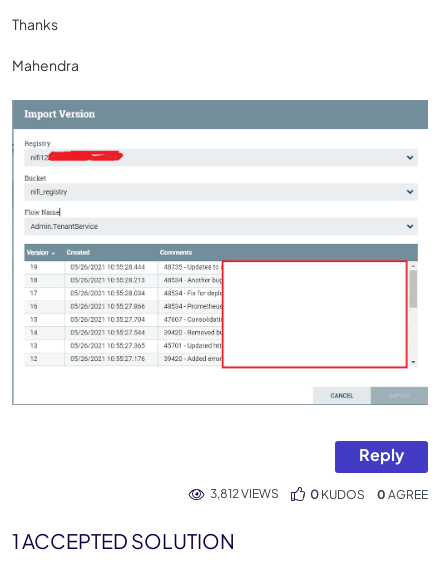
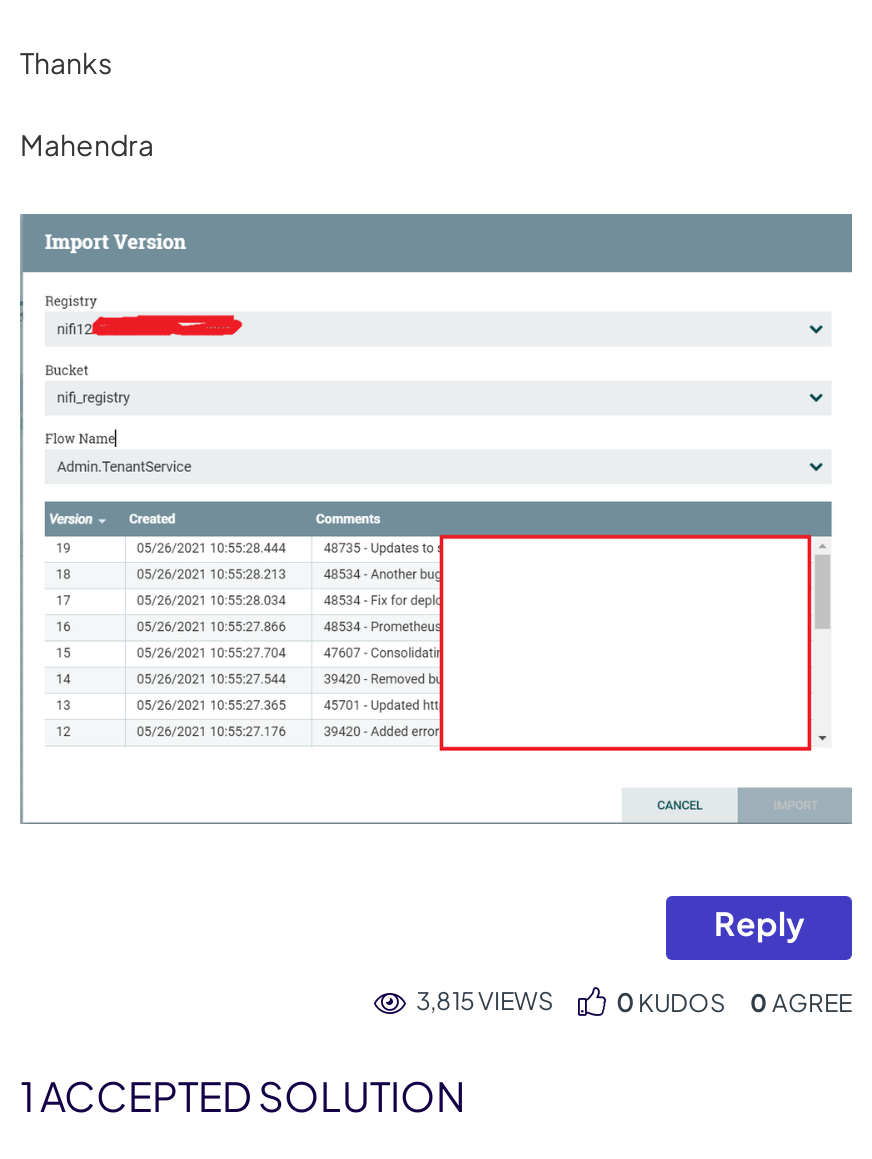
- 3,812 VIEWS
+ 3,815 VIEWS
